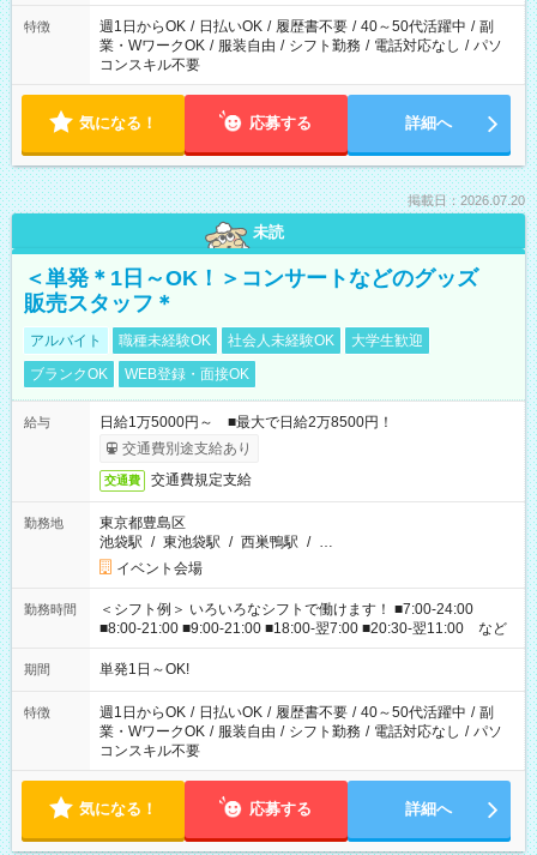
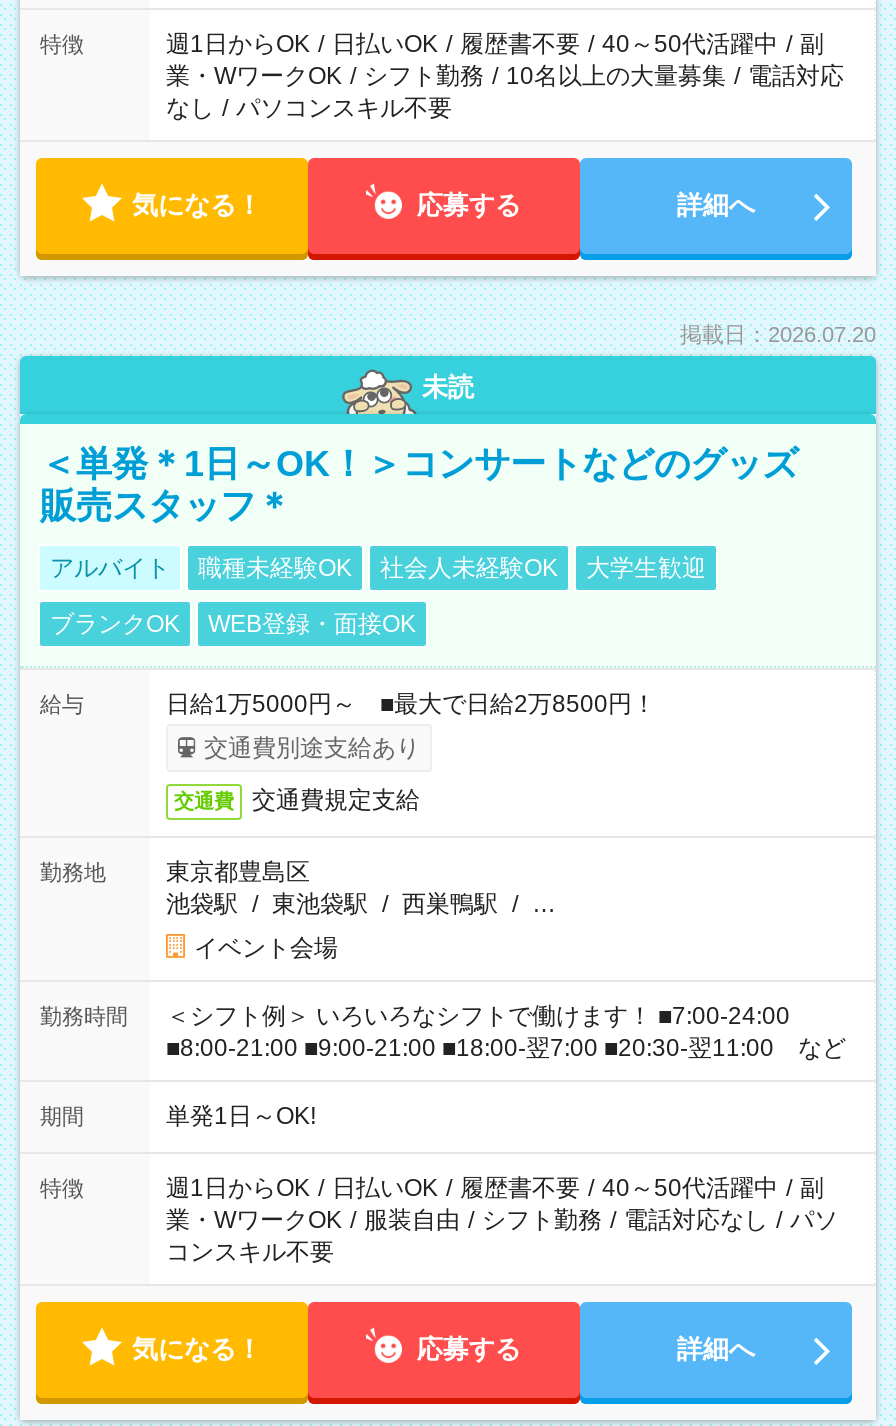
- 業・WワークOK / 服装自由 / シフト勤務 / 電話対応なし / パソ
- コンスキル不要
+ 業・WワークOK / シフト勤務 / 10名以上の大量募集 / 電話対応
+ なし / パソコンスキル不要
